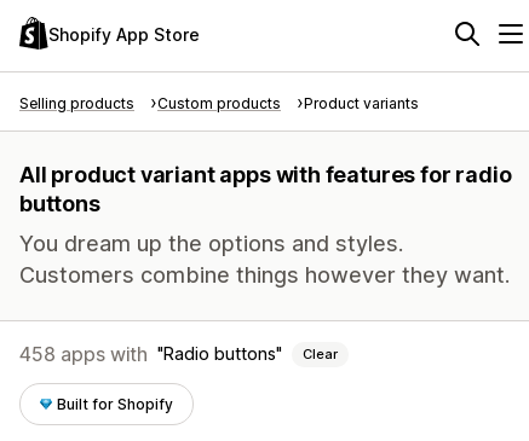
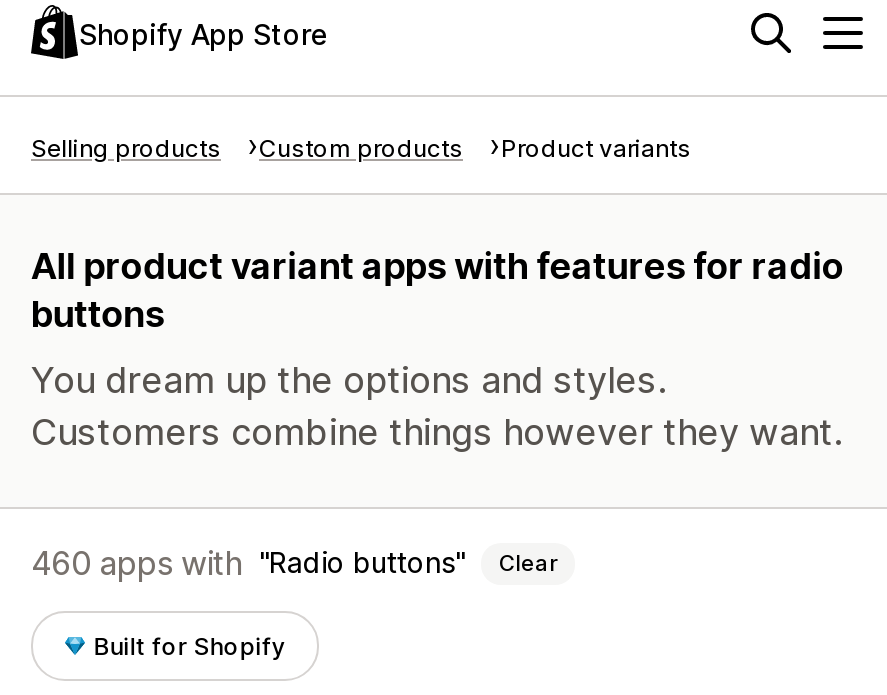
- 458 apps with Radio buttons Clear
+ 460 apps with Radio buttons Clear
